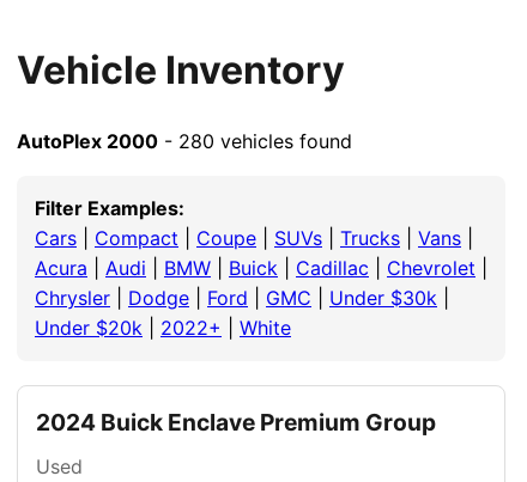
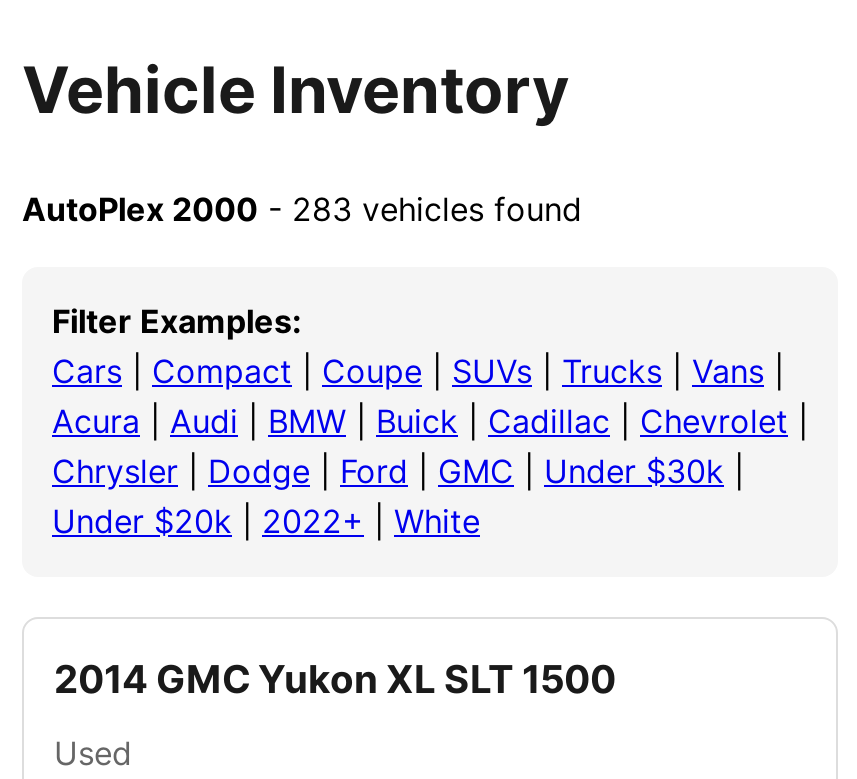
- AutoPlex 2000 - 280 vehicles found
+ AutoPlex 2000 - 283 vehicles found

- 2024 Buick Enclave Premium Group
+ 2014 GMC Yukon XL SLT 1500
